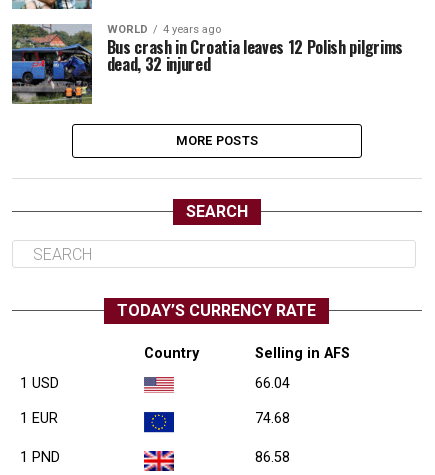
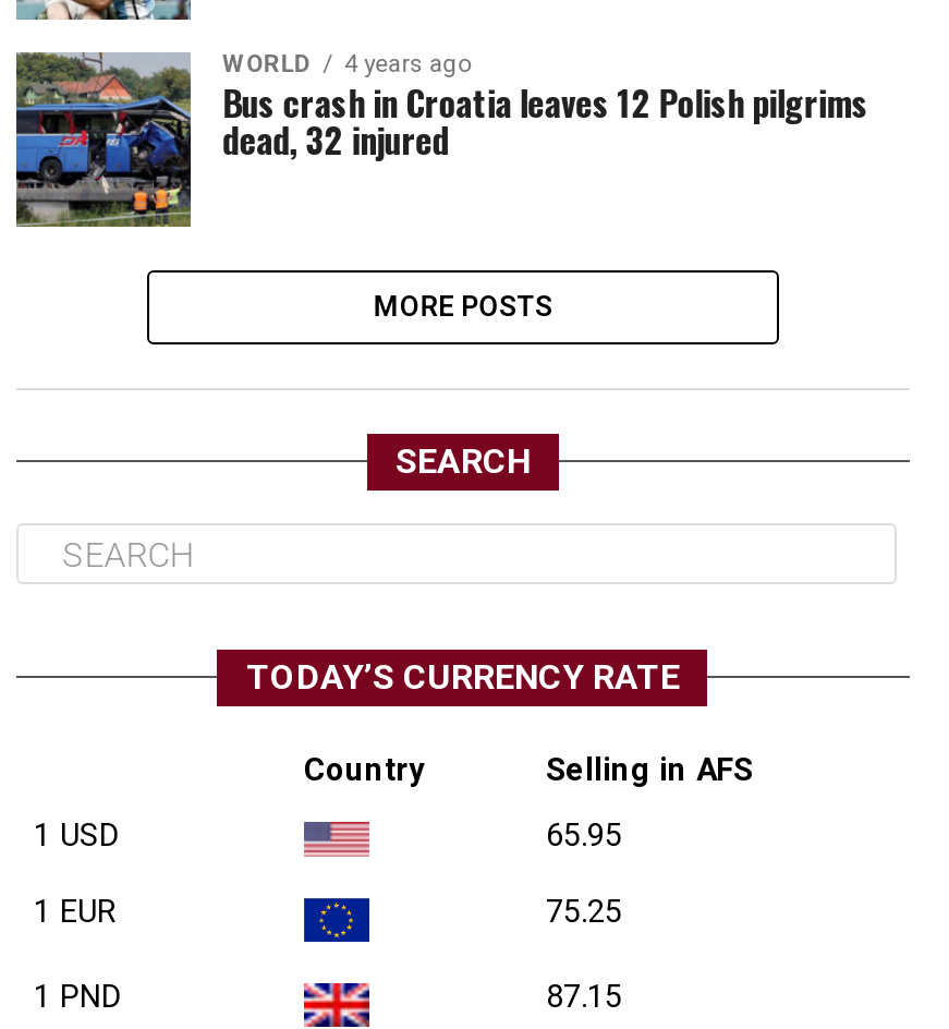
- 66.04
+ 65.95

- 74.68
+ 75.25

- 86.58
+ 87.15
